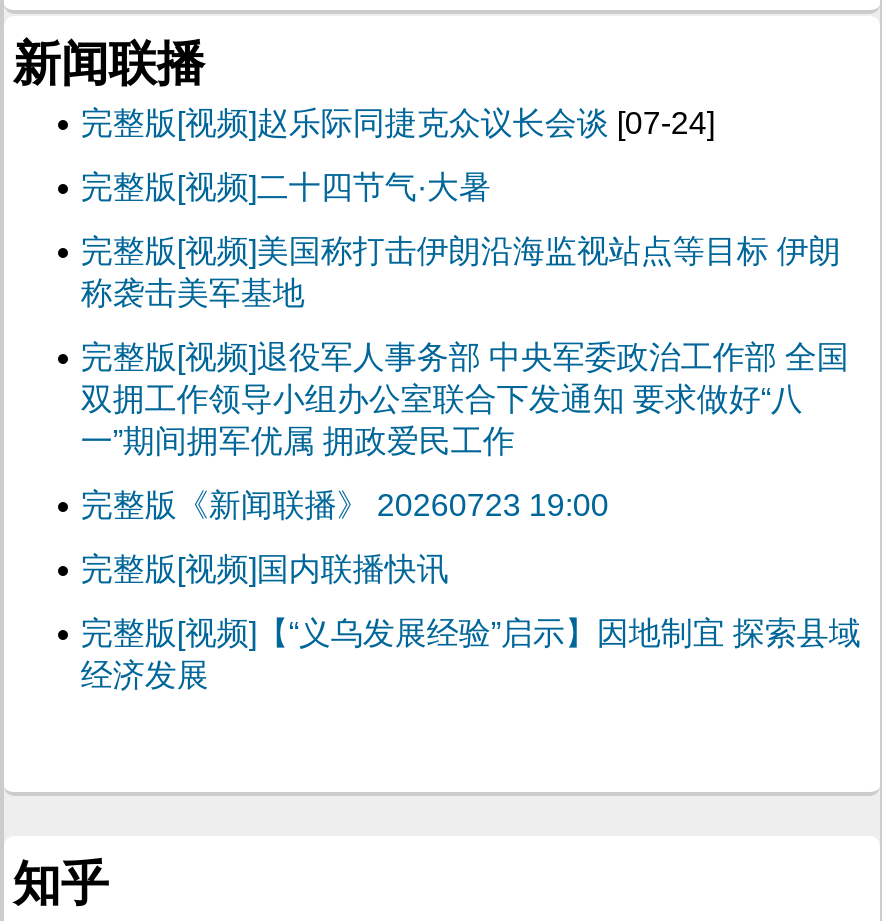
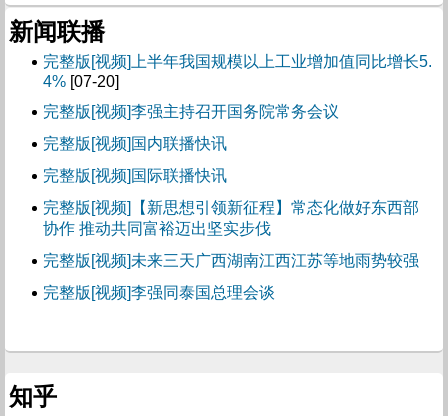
- 完整版[视频]赵乐际同捷克众议长会谈[07-24]
- 完整版[视频]二十四节气·大暑
- 完整版[视频]美国称打击伊朗沿海监视站点等目标 伊朗
- 称袭击美军基地
- 完整版[视频]退役军人事务部 中央军委政治工作部 全国
- 双拥工作领导小组办公室联合下发通知 要求做好“八
- 一”期间拥军优属 拥政爱民工作
- 完整版《新闻联播》 20260723 19:00
+ 完整版[视频]上半年我国规模以上工业增加值同比增长5.
+ 4% [07-20]
+ 完整版[视频]李强主持召开国务院常务会议

moved up: 完整版[视频]国内联播快讯

- 完整版[视频]【“义乌发展经验”启示】因地制宜 探索县域
- 经济发展
+ 完整版[视频]国际联播快讯
+ 完整版[视频]【新思想引领新征程】常态化做好东西部
+ 协作 推动共同富裕迈出坚实步伐
+ 完整版[视频]未来三天广西湖南江西江苏等地雨势较强
+ 完整版[视频]李强同泰国总理会谈
